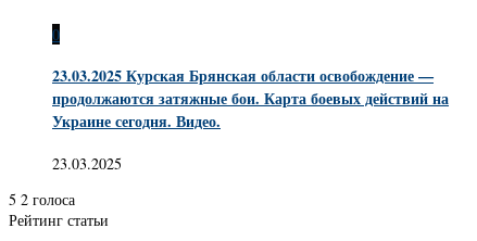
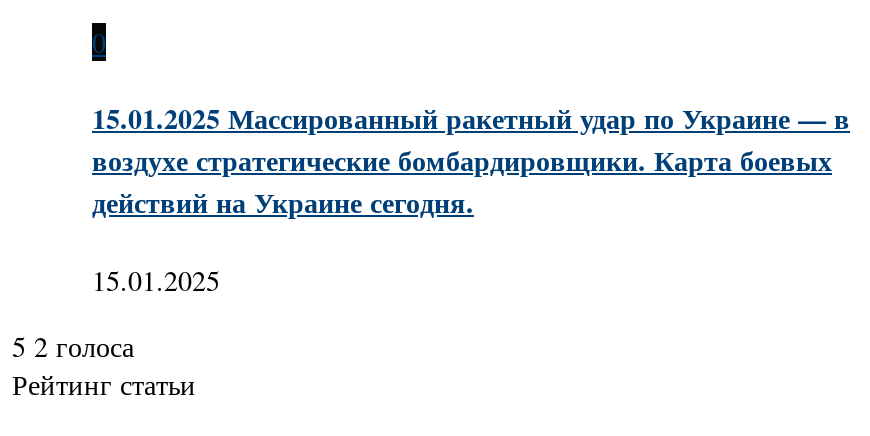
- 23.03.2025 Курская Брянская области освобождение —
- продолжаются затяжные бои. Карта боевых действий на
- Украине сегодня. Видео.
+ 15.01.2025 Массированный ракетный удар по Украине — в
+ воздухе стратегические бомбардировщики. Карта боевых
+ действий на Украине сегодня.

- 23.03.2025
+ 15.01.2025
